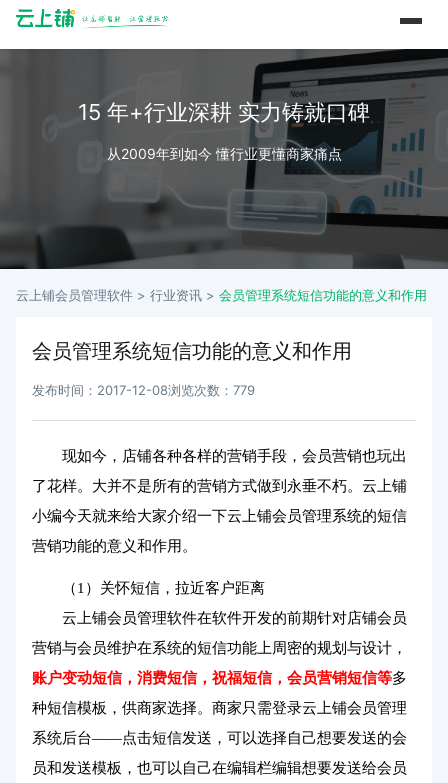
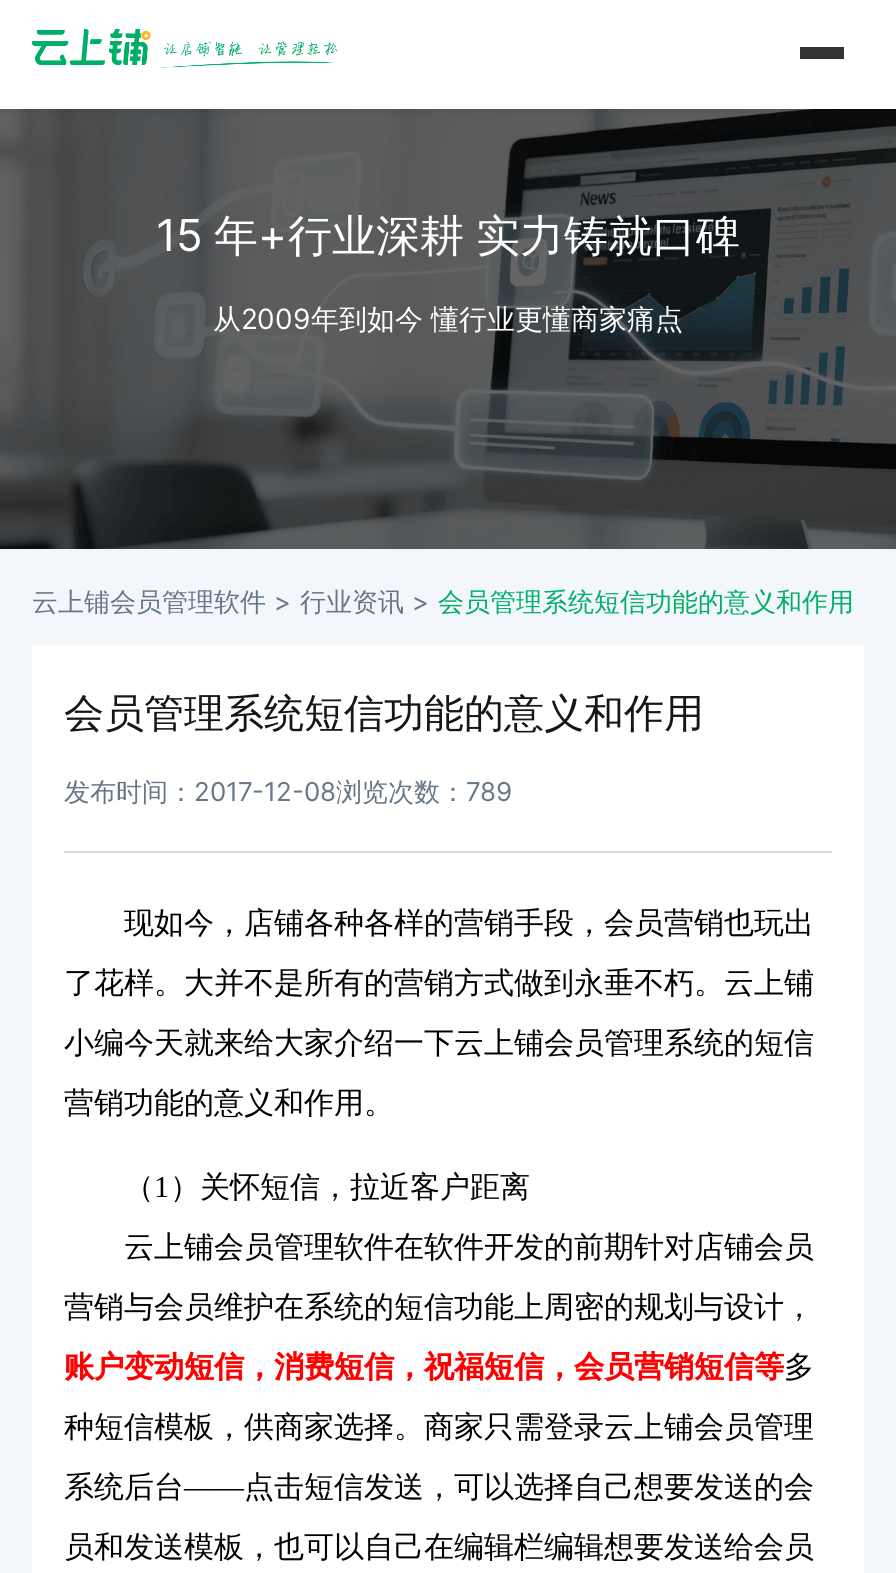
- 发布时间：2017-12-08浏览次数：779
+ 发布时间：2017-12-08浏览次数：789
